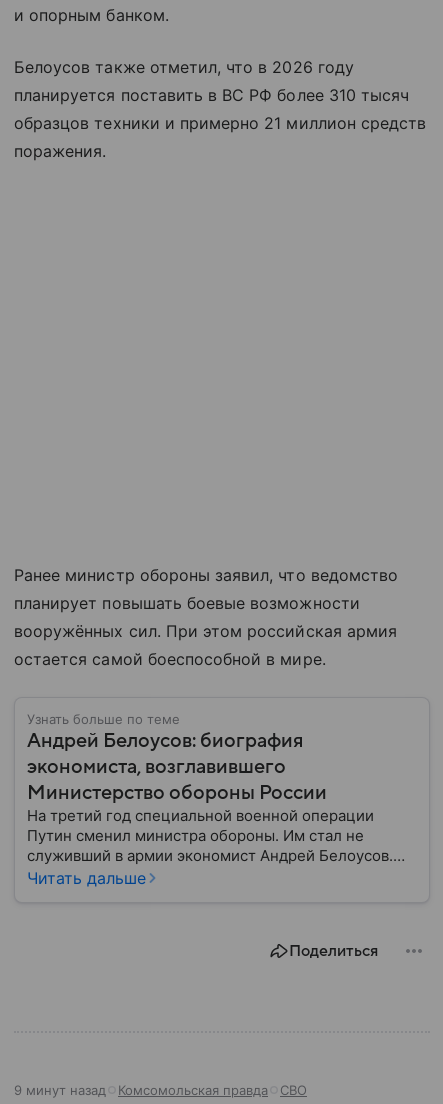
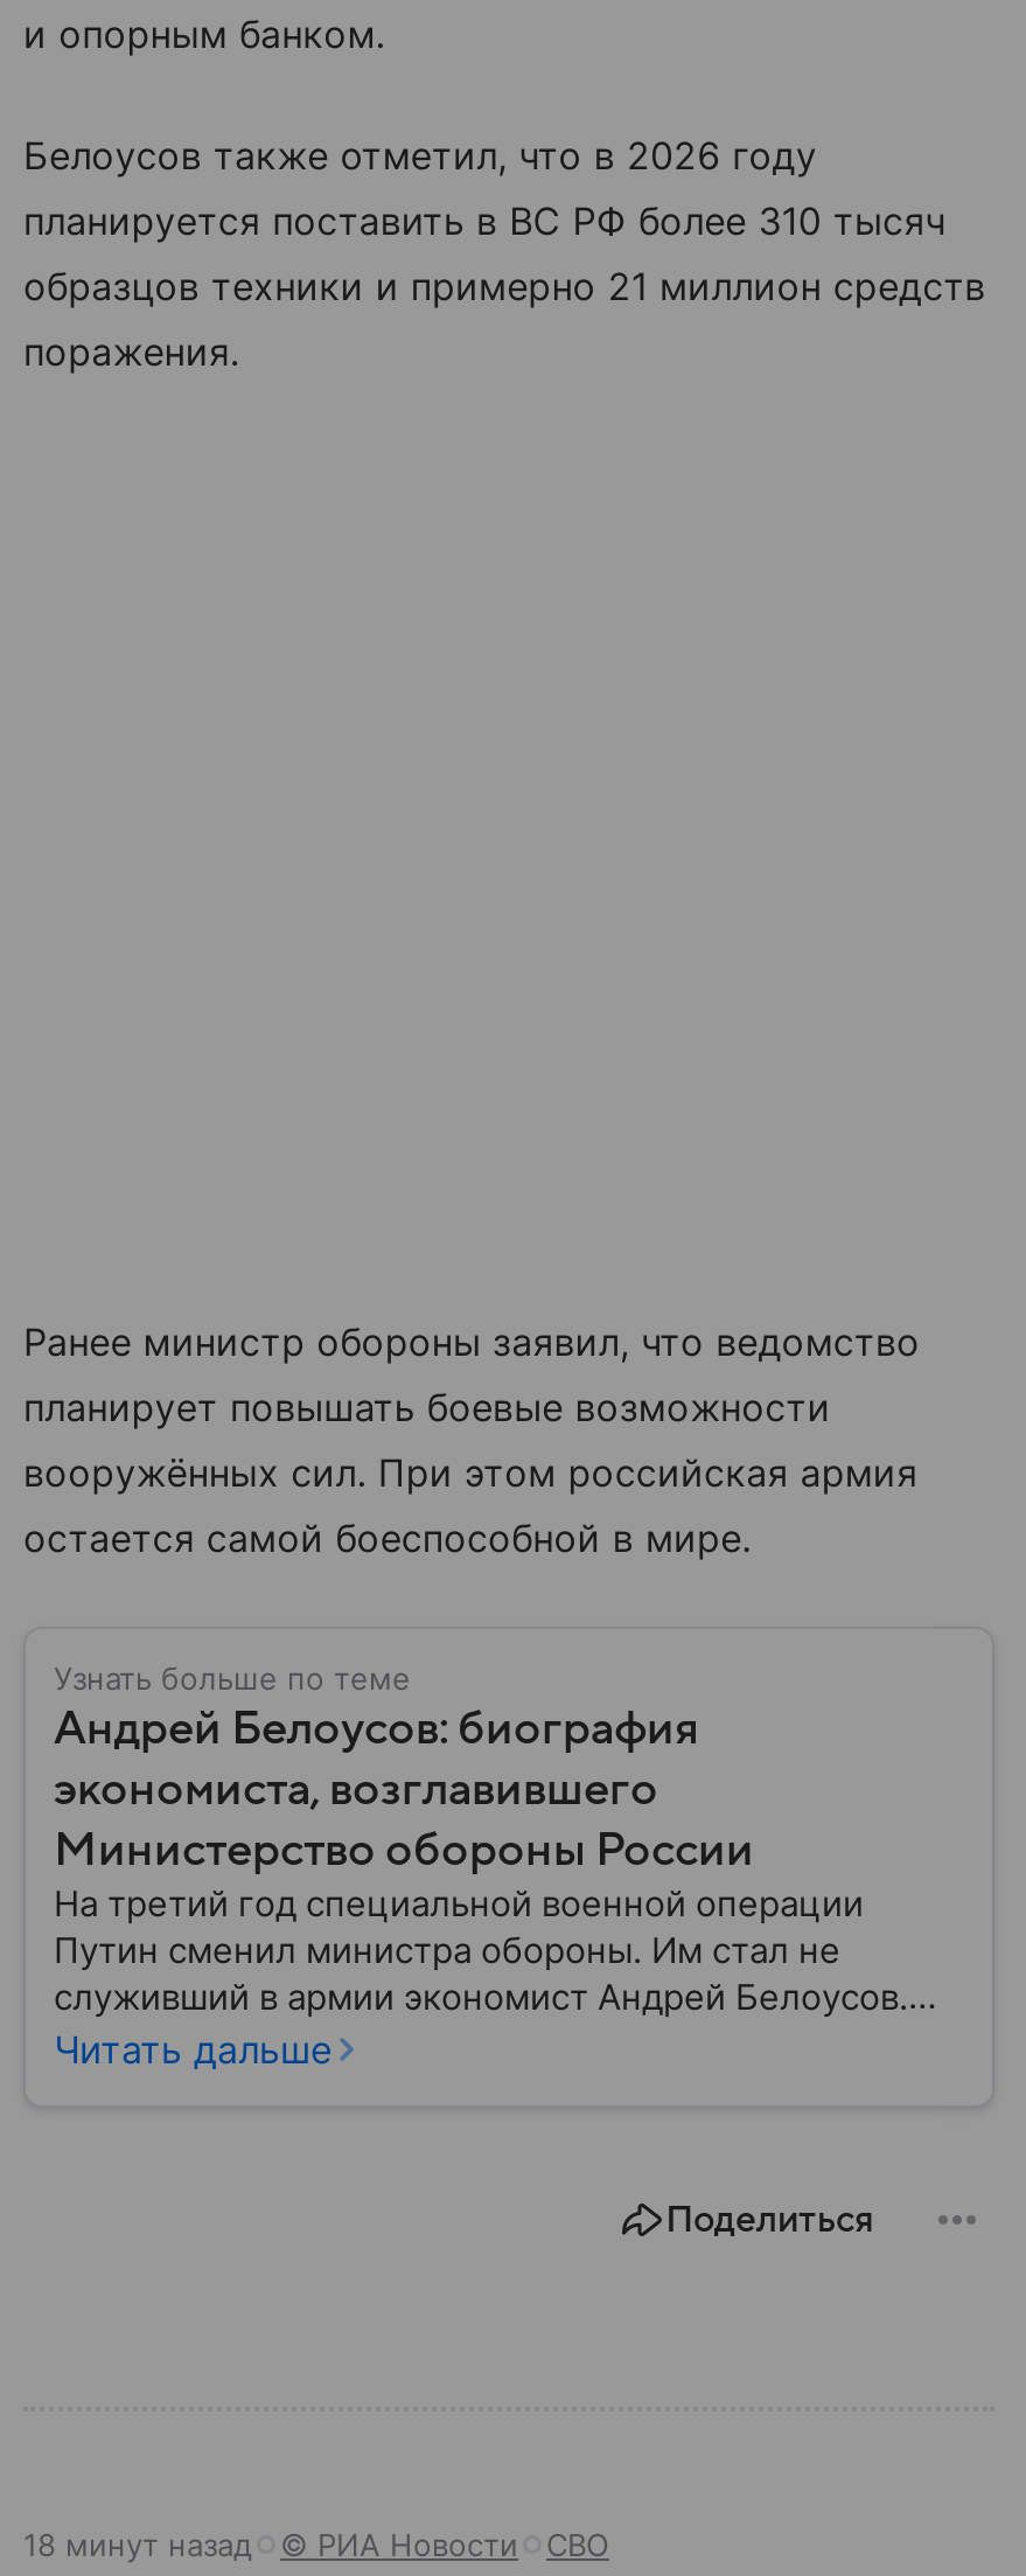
- 9 минут назад
- Комсомольская правда
+ 18 минут назад
+ © РИА Новости
